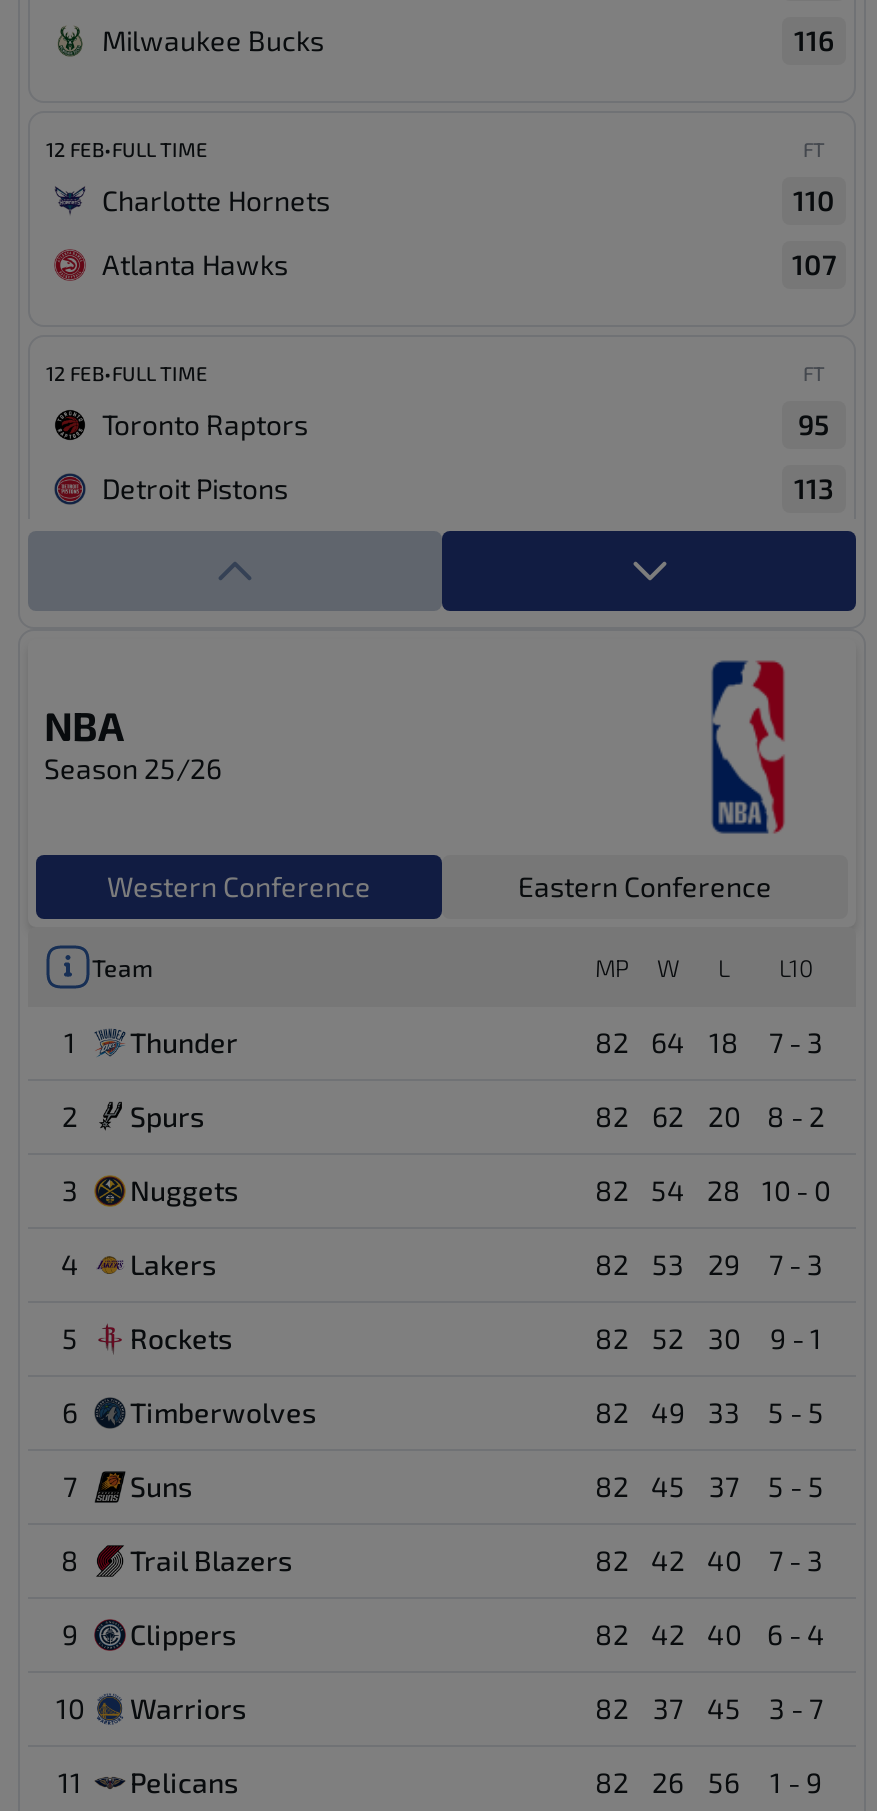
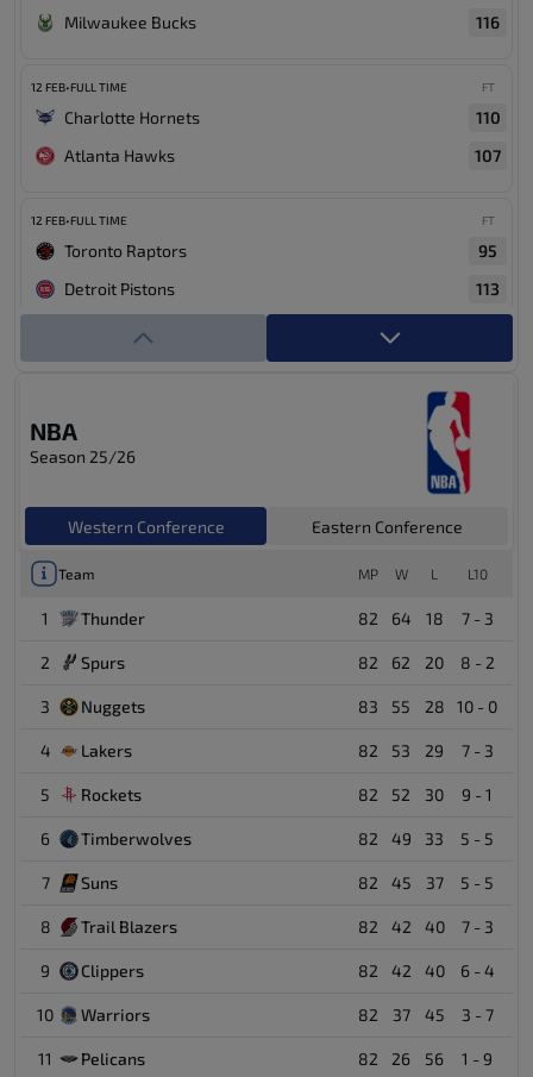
- 82
+ 83

- 54
+ 55
